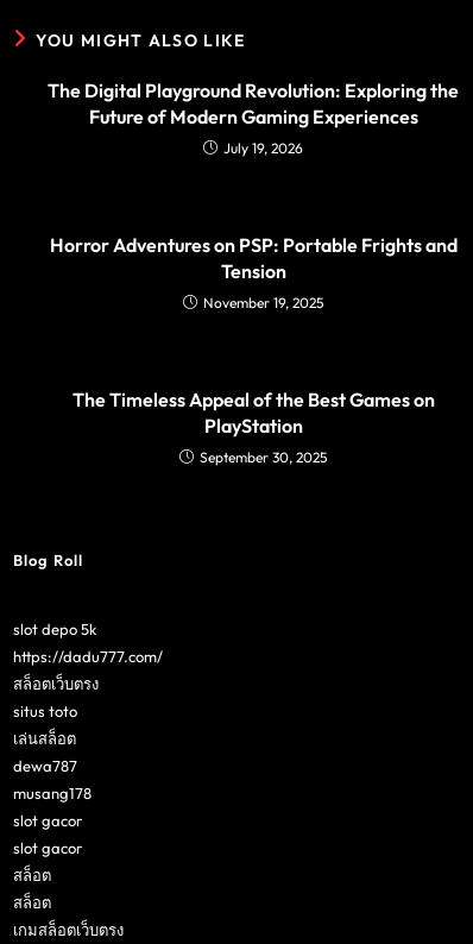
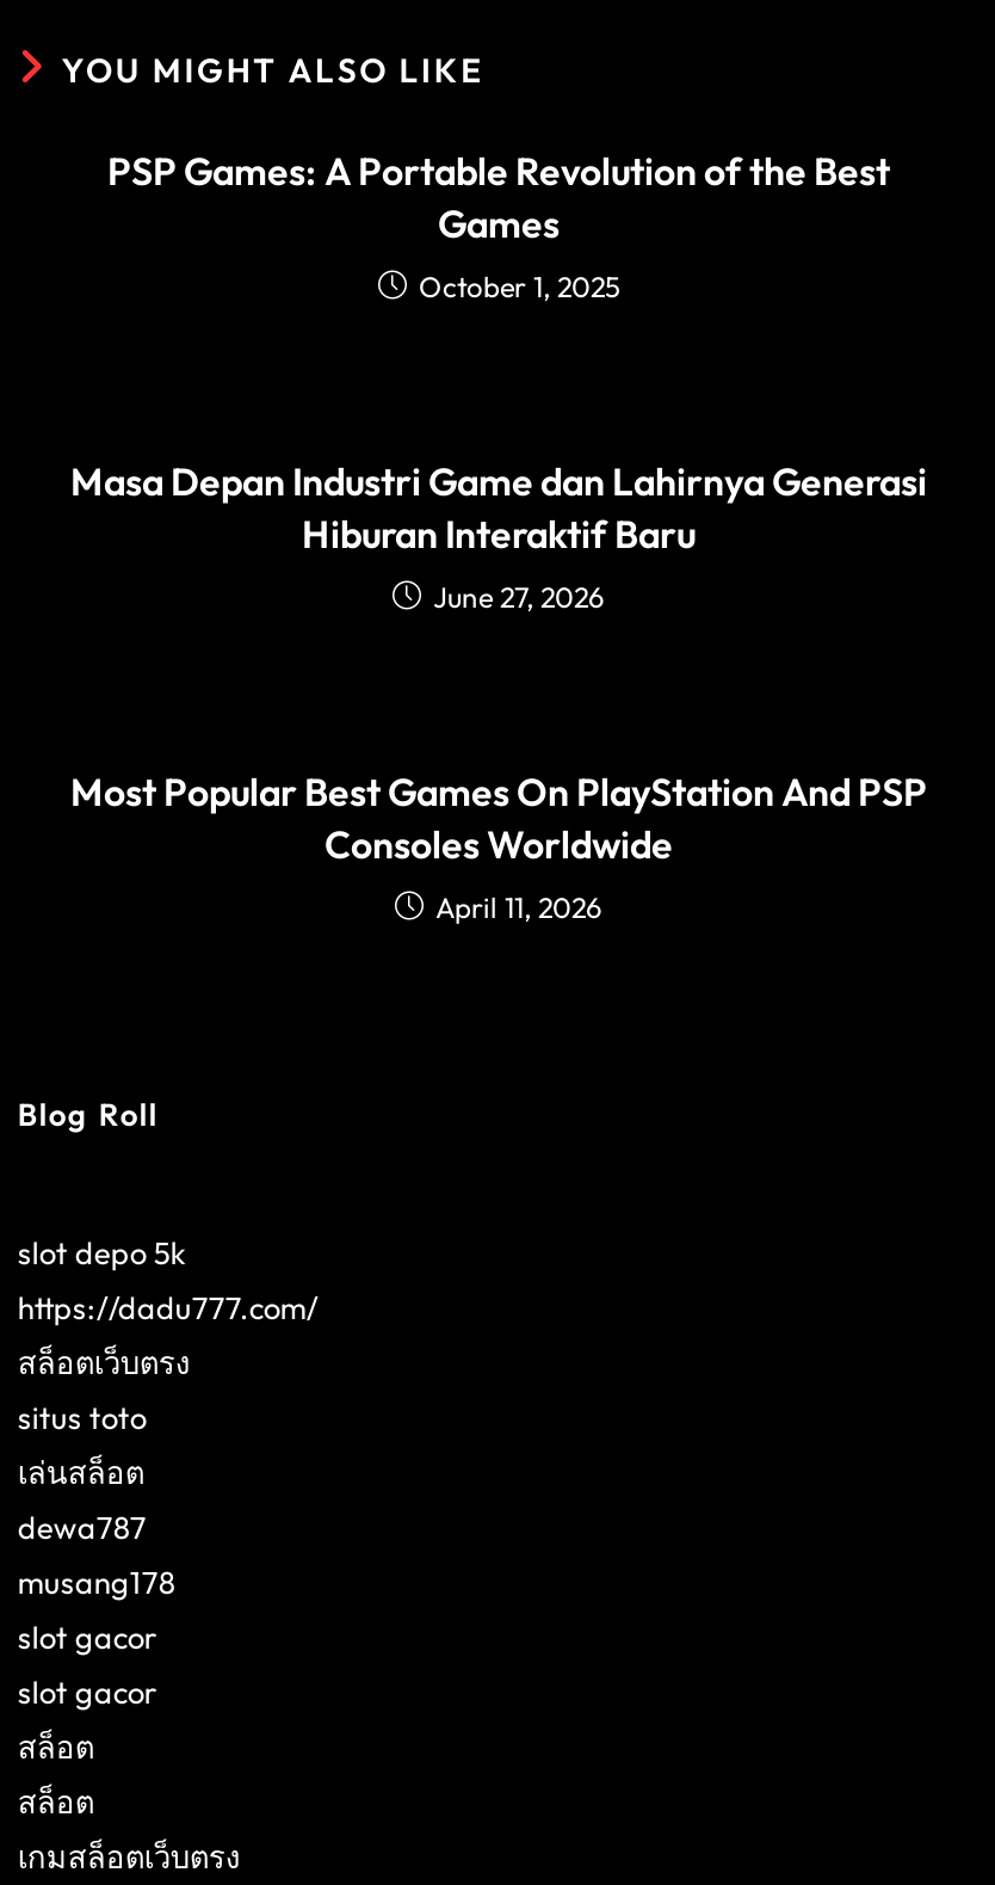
- The Digital Playground Revolution: Exploring the
- Future of Modern Gaming Experiences
- July 19, 2026
+ PSP Games: A Portable Revolution of the Best
+ Games
+ October 1, 2025

- Horror Adventures on PSP: Portable Frights and
- Tension
- November 19, 2025
+ Masa Depan Industri Game dan Lahirnya Generasi
+ Hiburan Interaktif Baru
+ June 27, 2026

- The Timeless Appeal of the Best Games on
- PlayStation
- September 30, 2025
+ Most Popular Best Games On PlayStation And PSP
+ Consoles Worldwide
+ April 11, 2026
